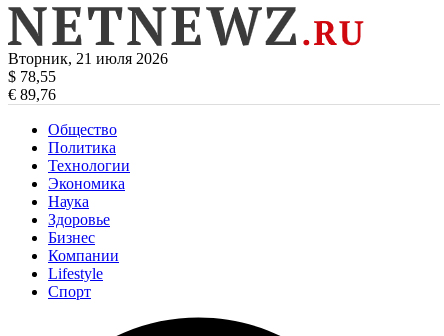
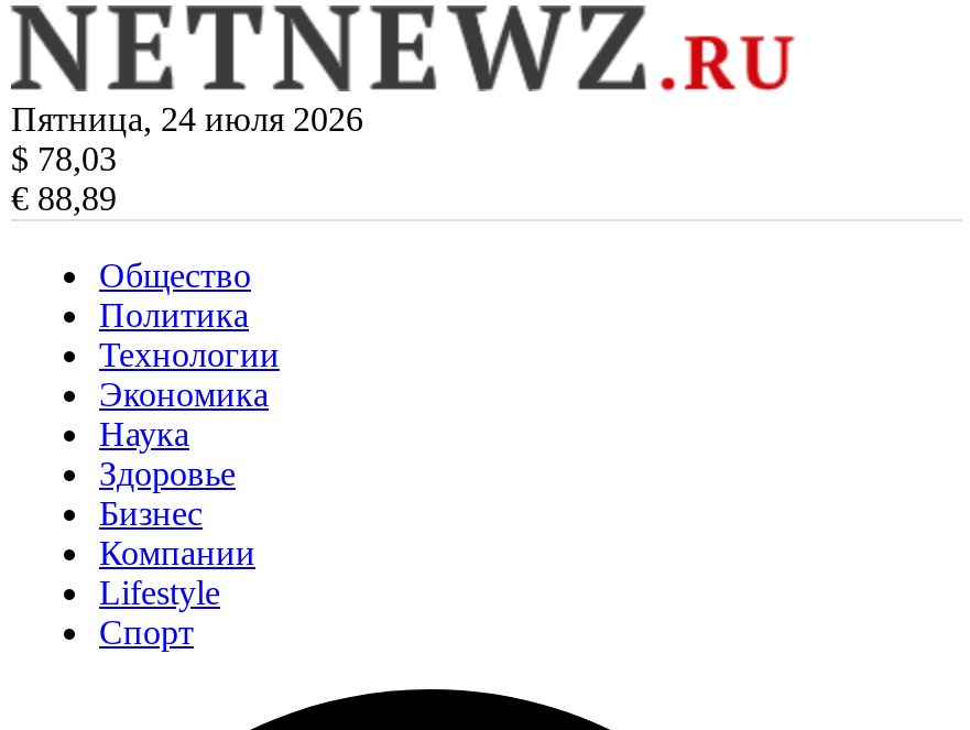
- Вторник, 21 июля 2026
+ Пятница, 24 июля 2026

- $ 78,55
+ $ 78,03

- € 89,76
+ € 88,89
